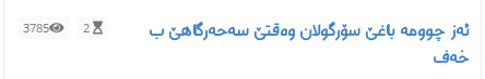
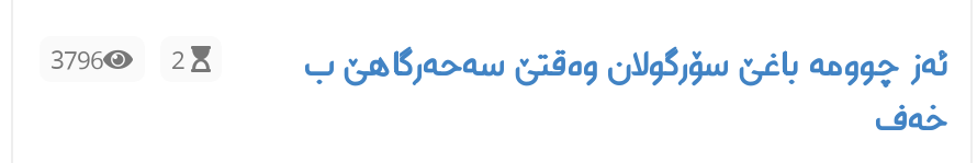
- 3785
+ 3796
